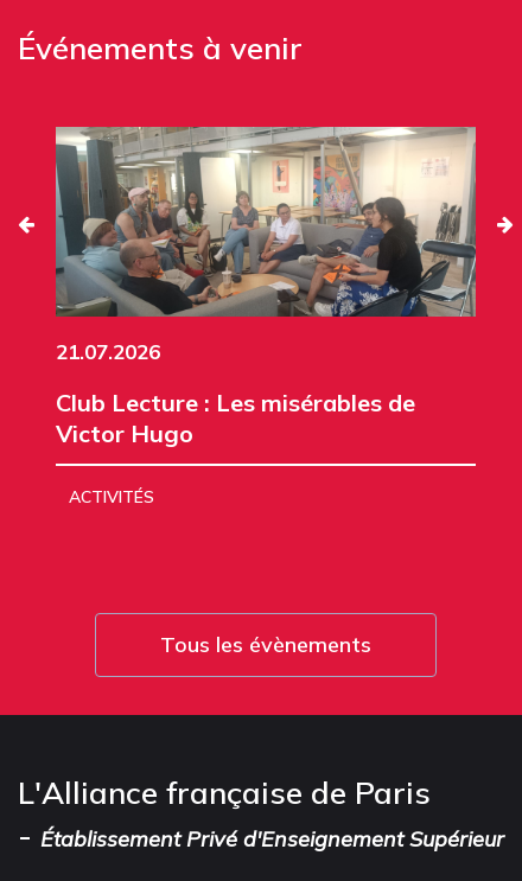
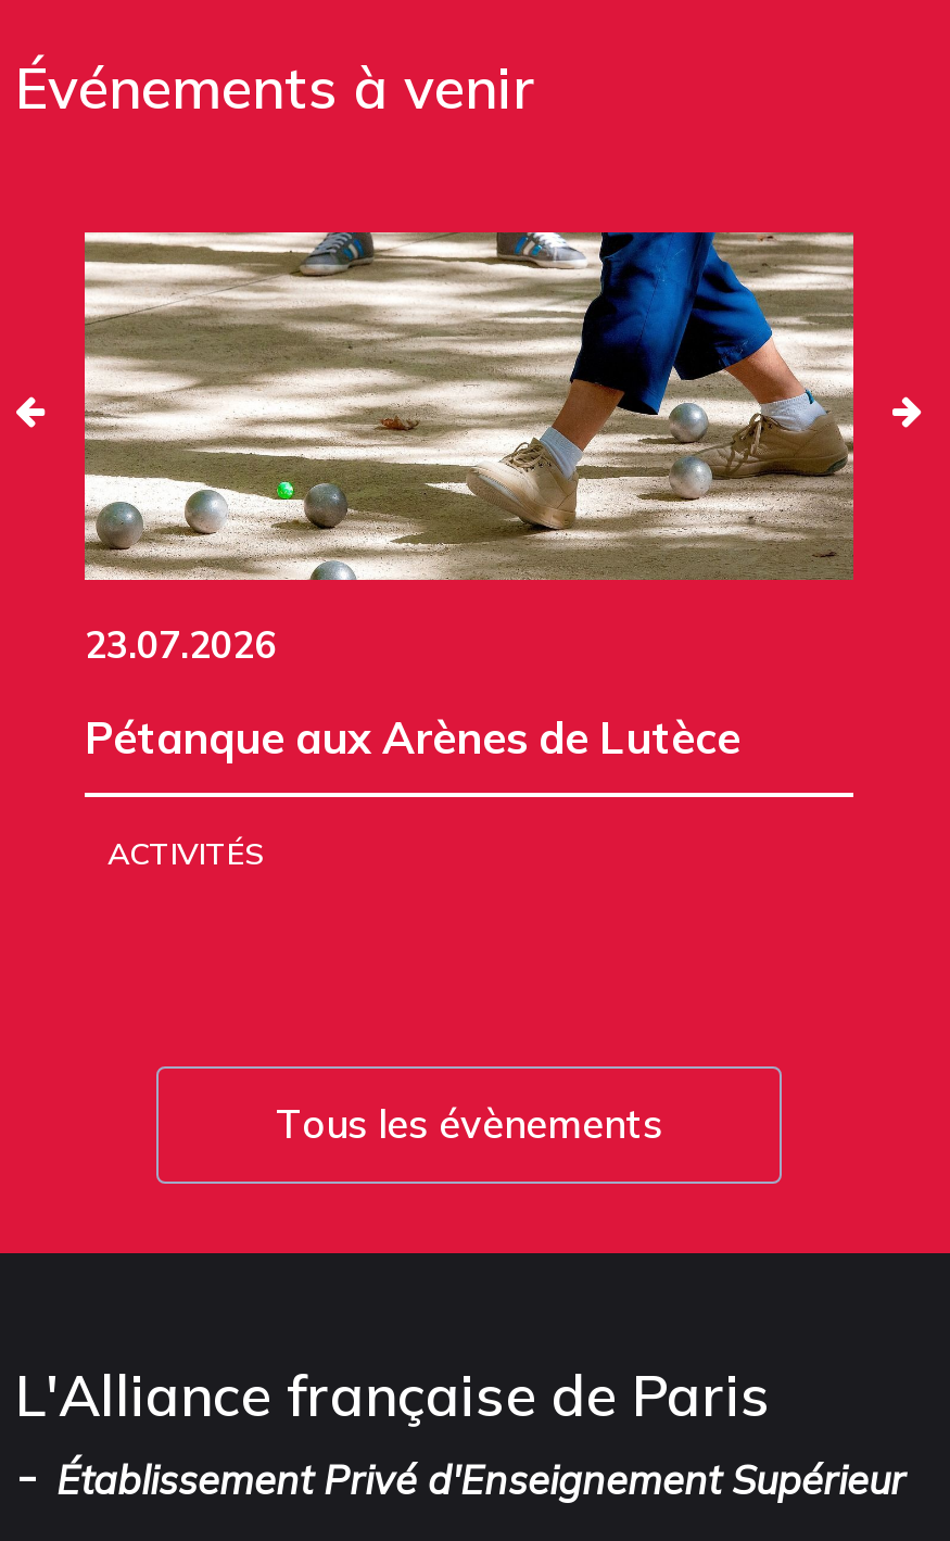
- [image]
- 21.07.2026
+ [image]
+ 23.07.2026

- Club Lecture : Les misérables de
- Victor Hugo
+ Pétanque aux Arènes de Lutèce
